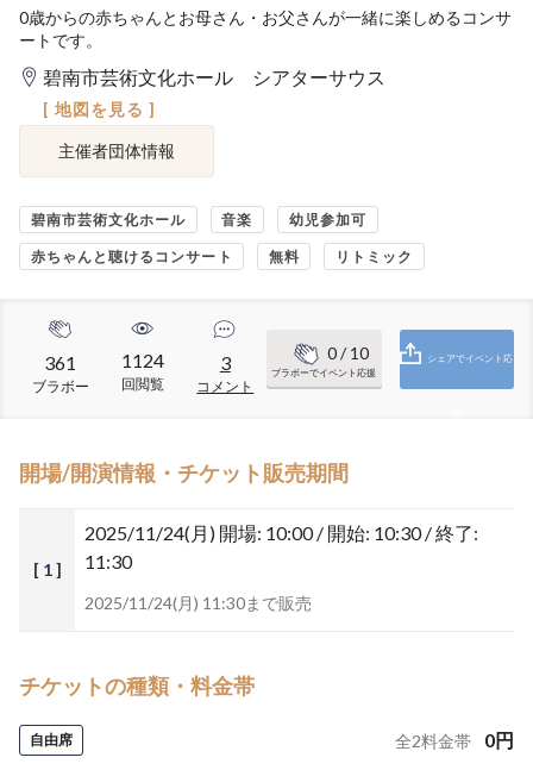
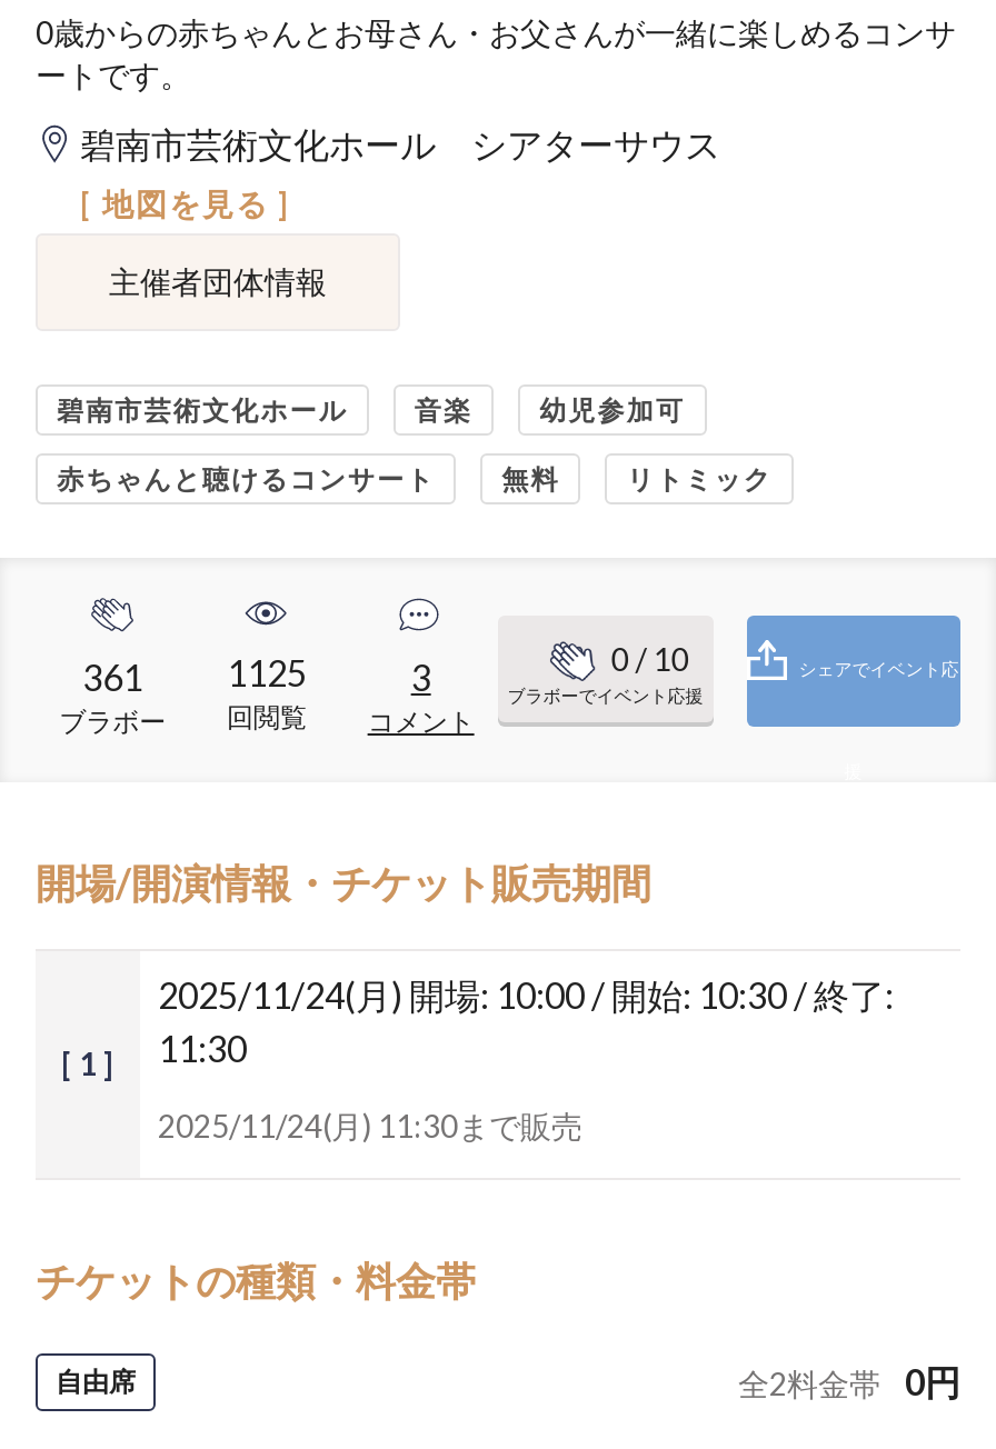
- 361 1124
+ 361 1125
